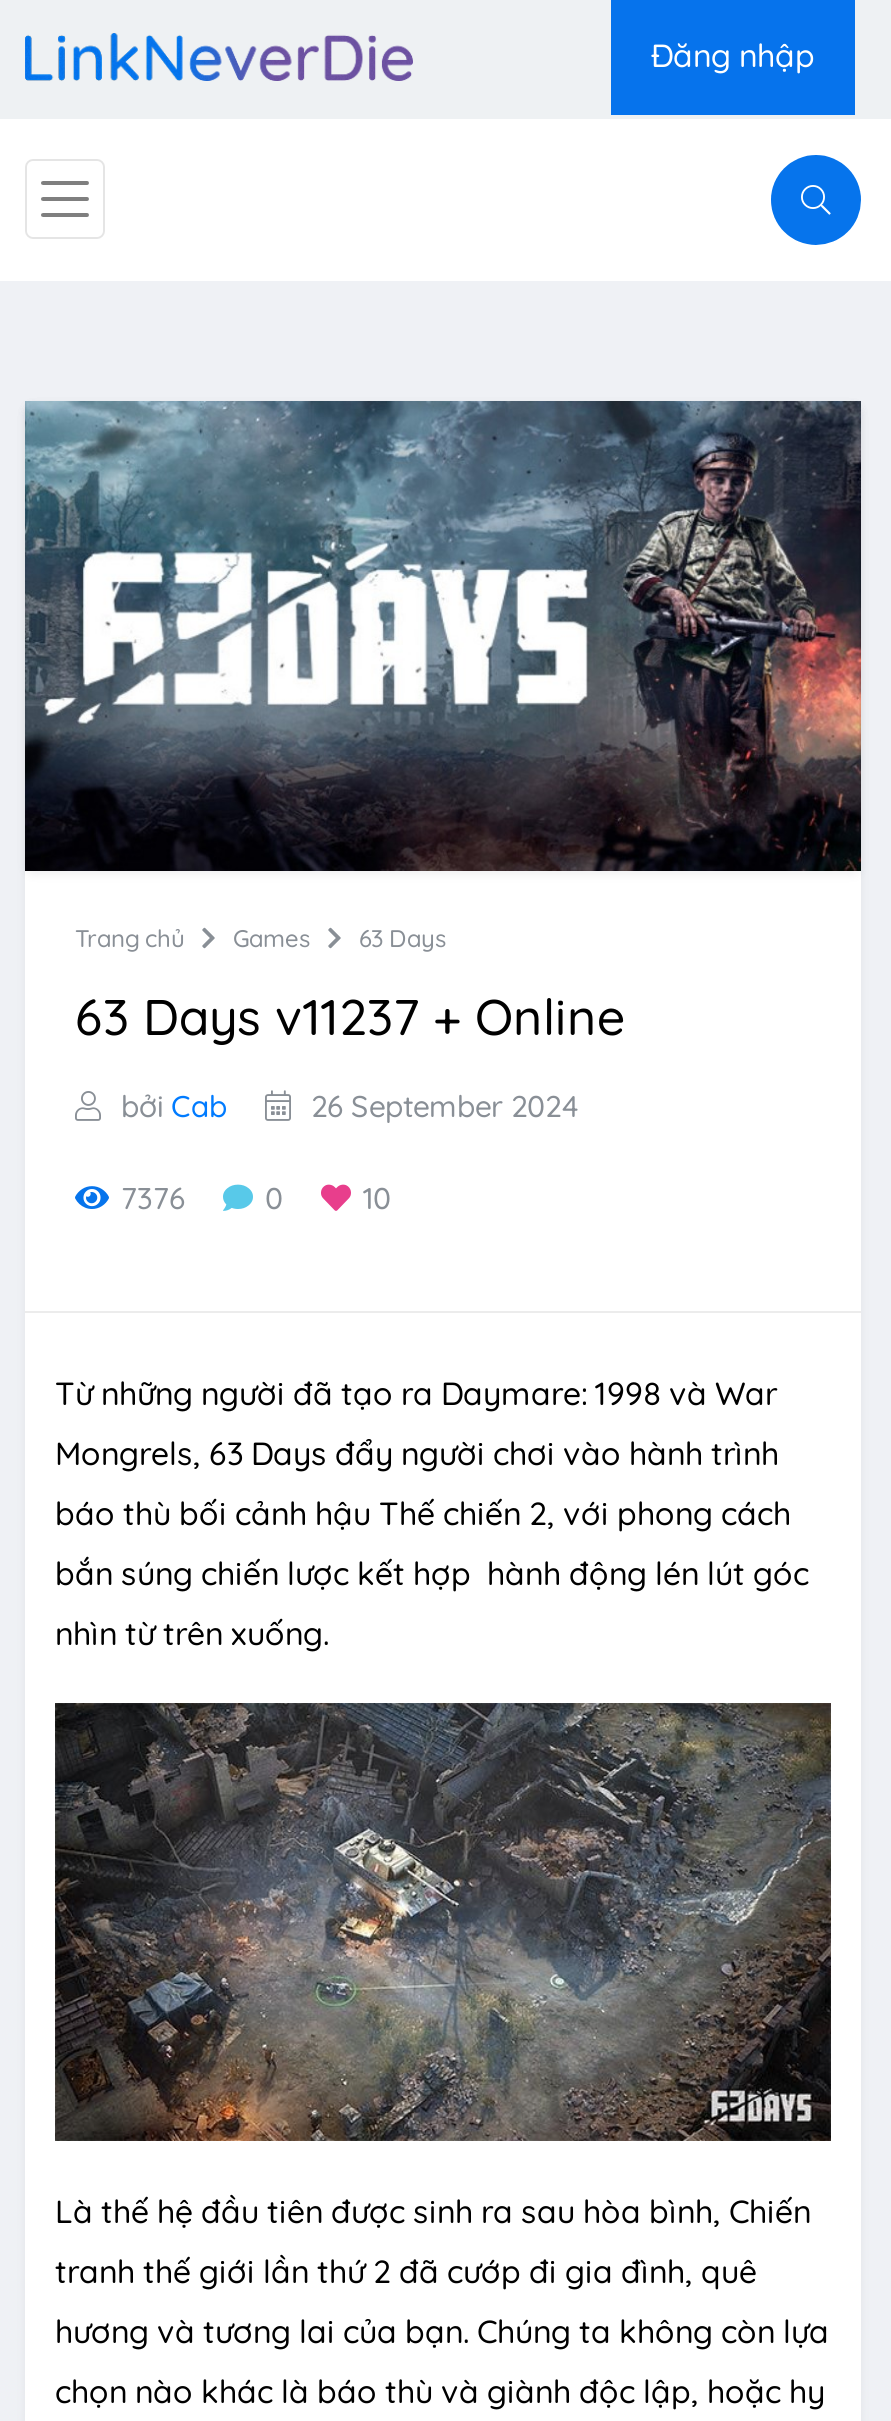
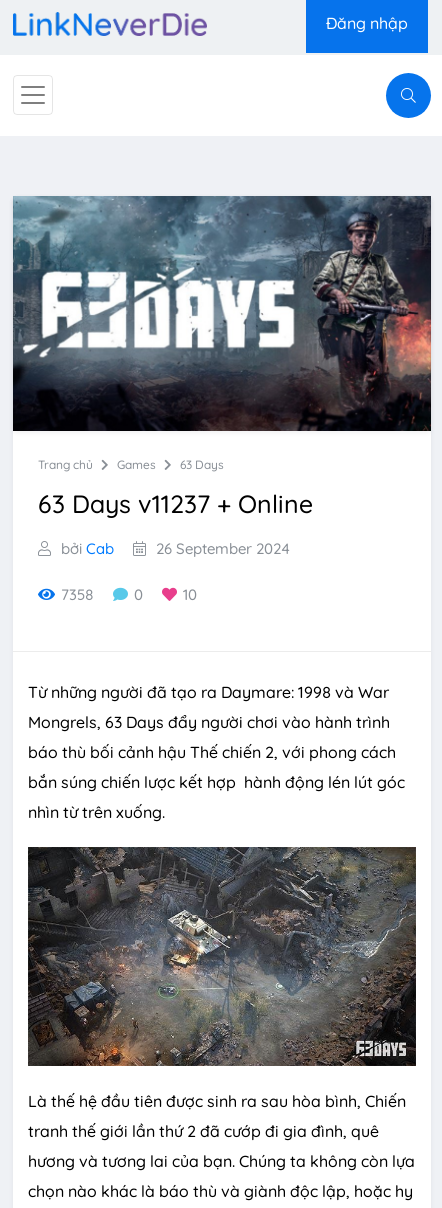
- 7376
+ 7358
